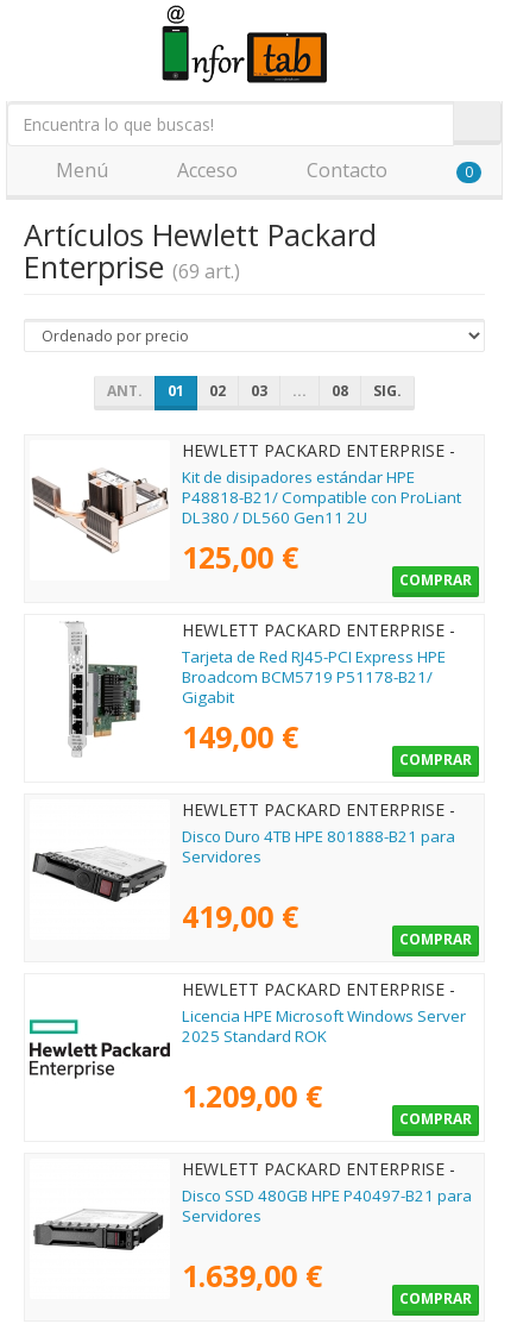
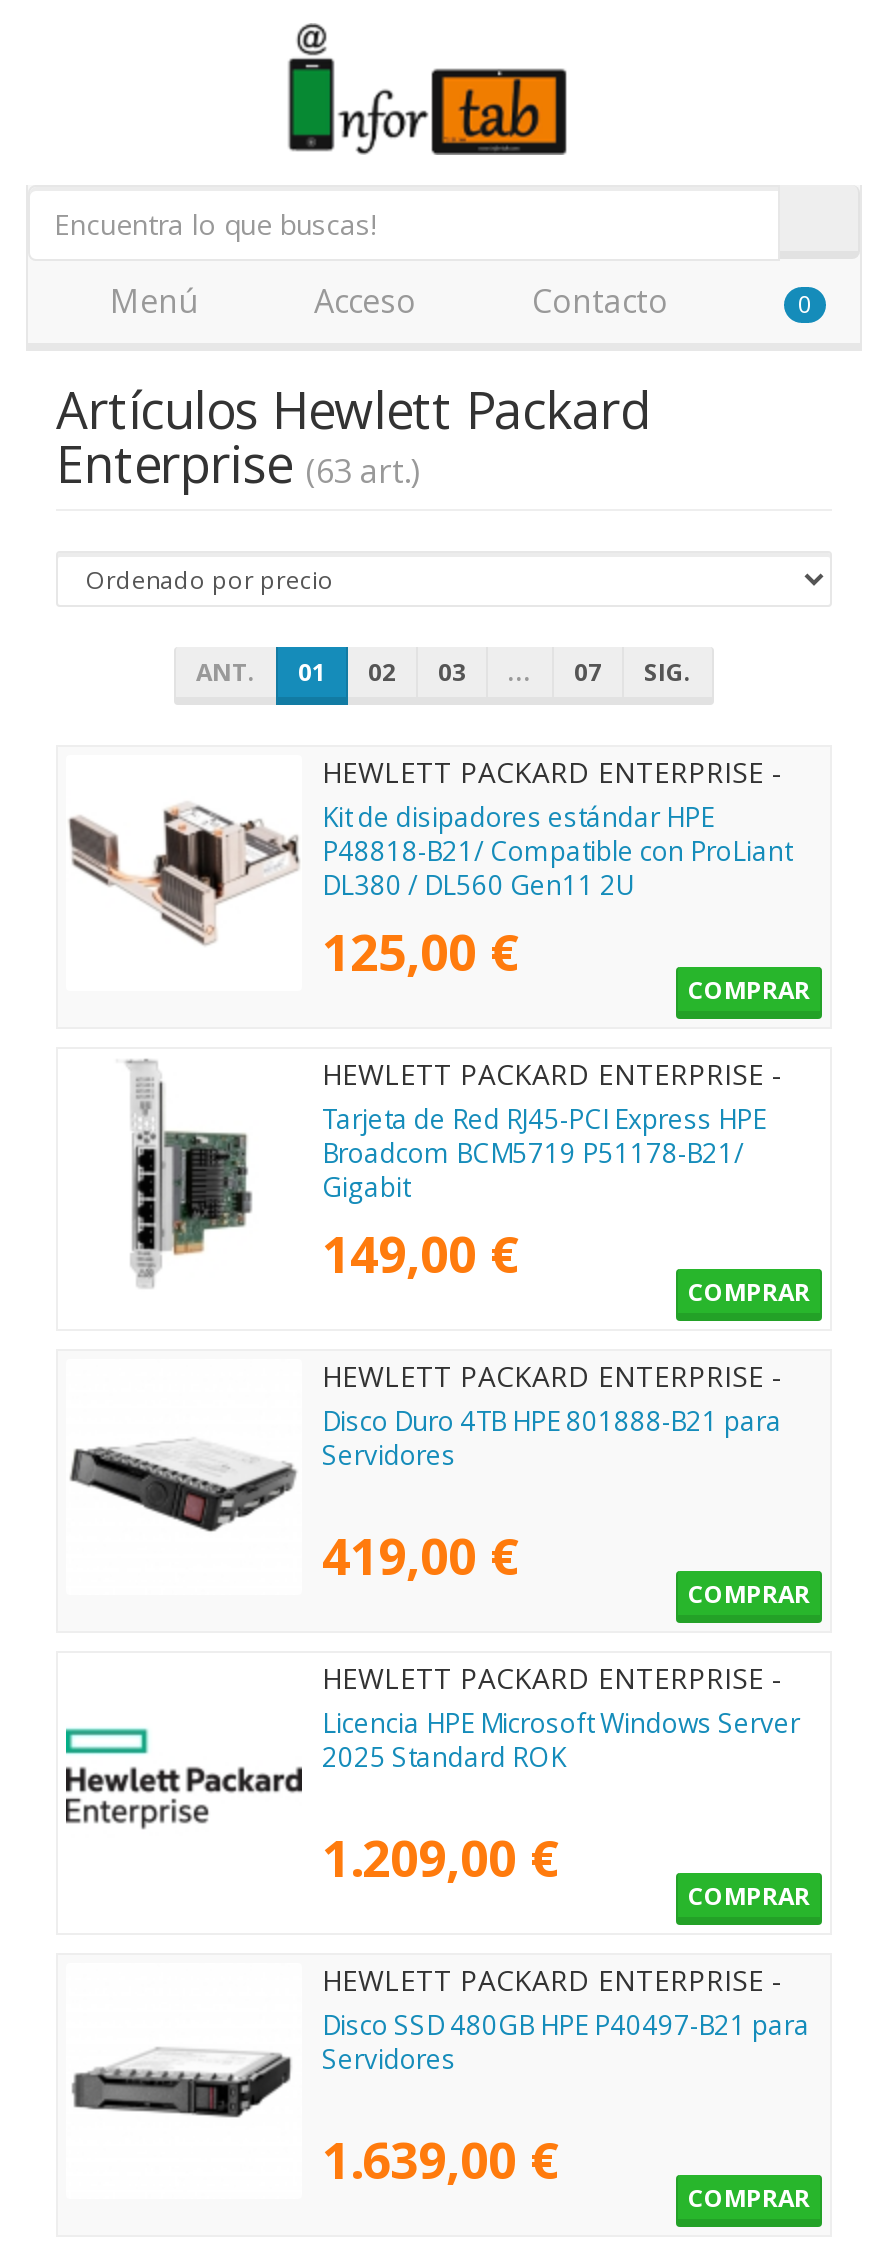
- Enterprise(69 art.)
+ Enterprise(63 art.)

- 08
+ 07
